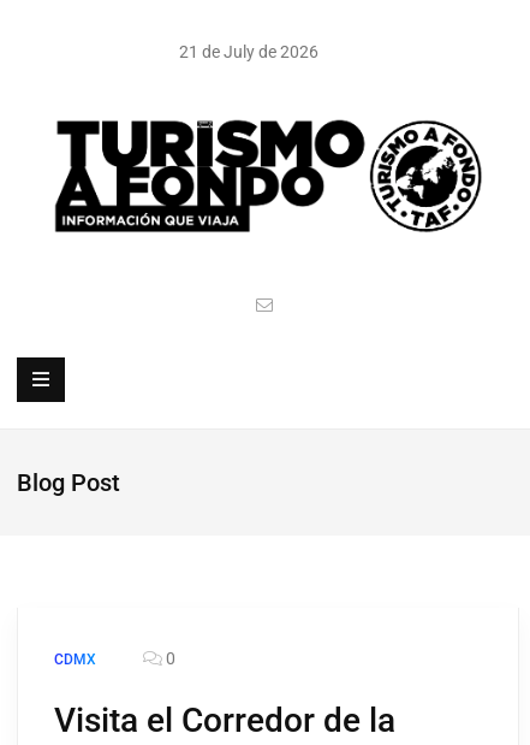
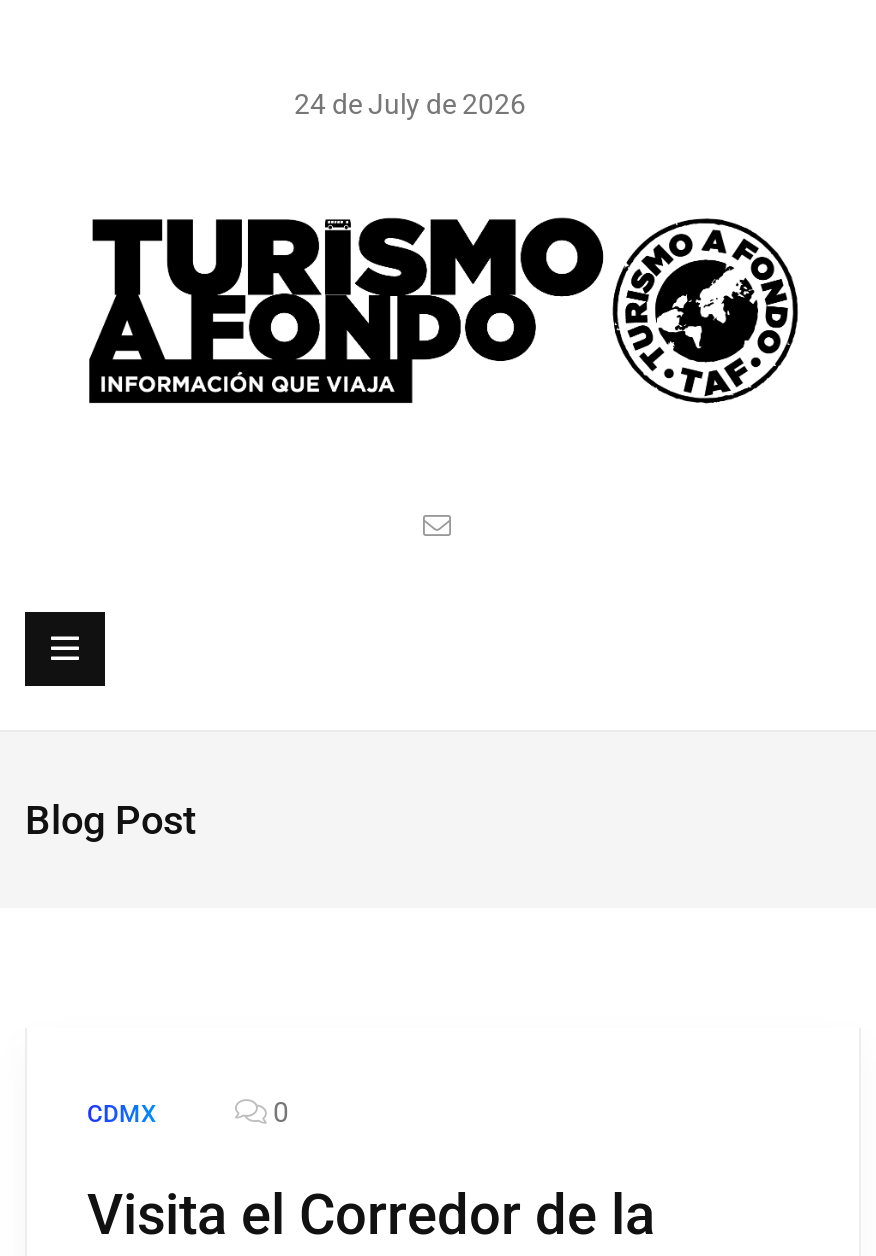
- 21 de July de 2026
+ 24 de July de 2026
